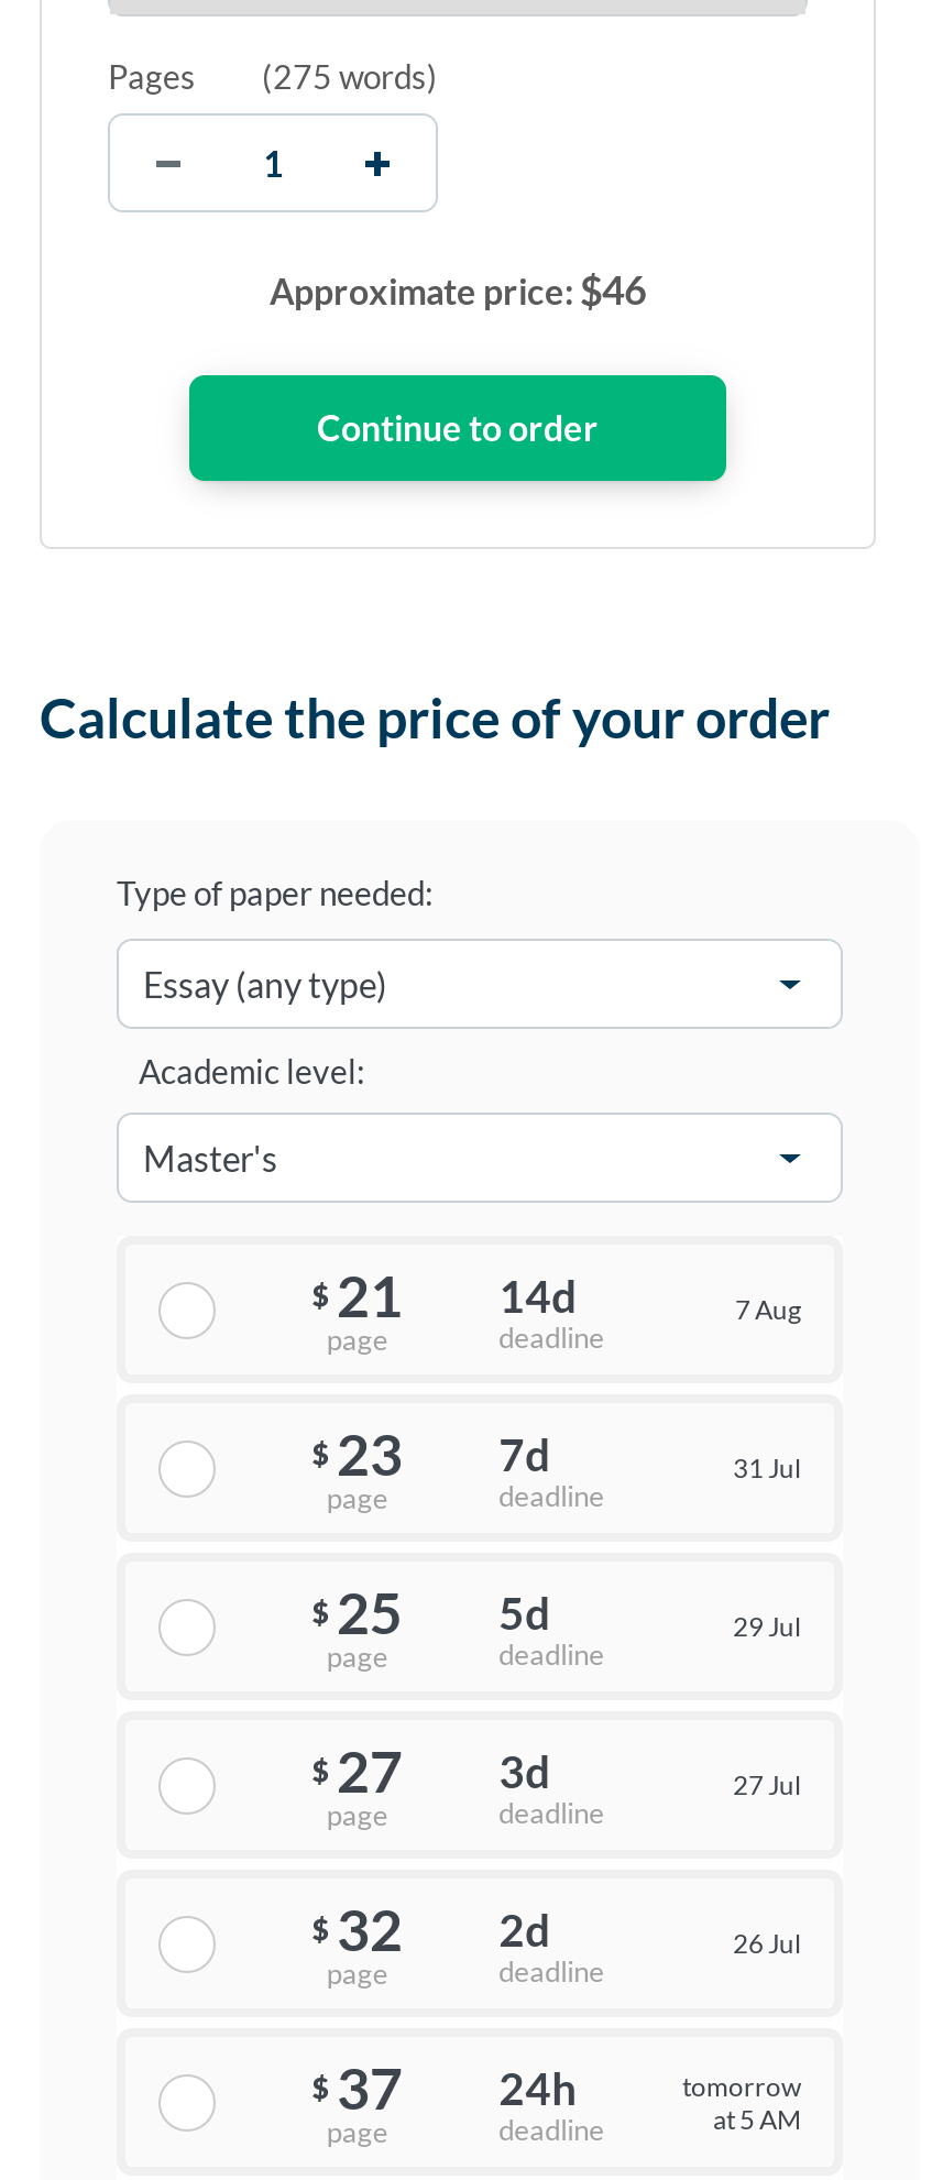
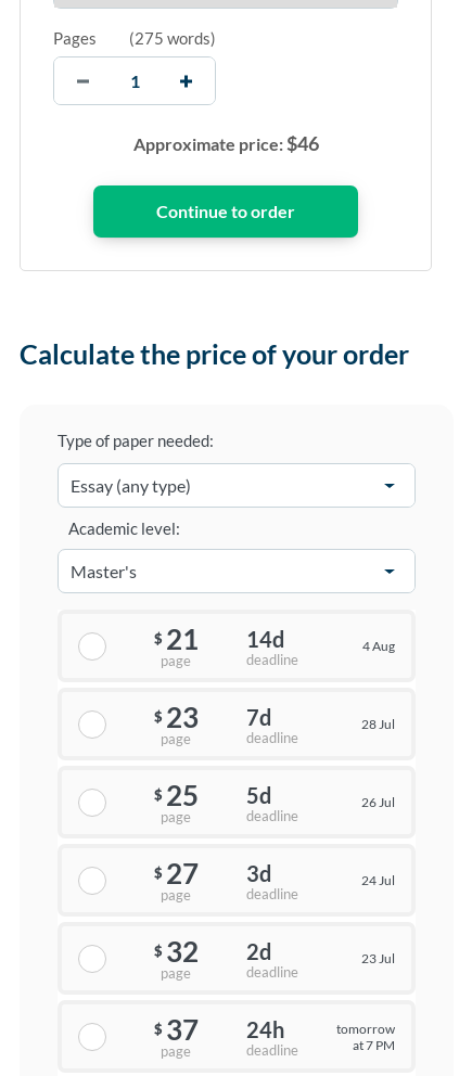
- 7 Aug
+ 4 Aug

- 31 Jul
+ 28 Jul

- 29 Jul
+ 26 Jul

- 27 Jul
+ 24 Jul

- 26 Jul
+ 23 Jul

- at 5 AM
+ at 7 PM
